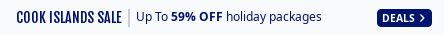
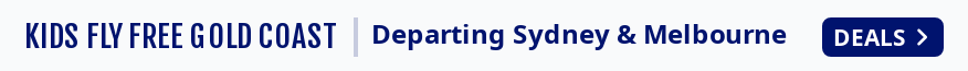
- COOK ISLANDS SALE
- Up To 59% OFF holiday packages
+ KIDS FLY FREE GOLD COAST
+ Departing Sydney & Melbourne
